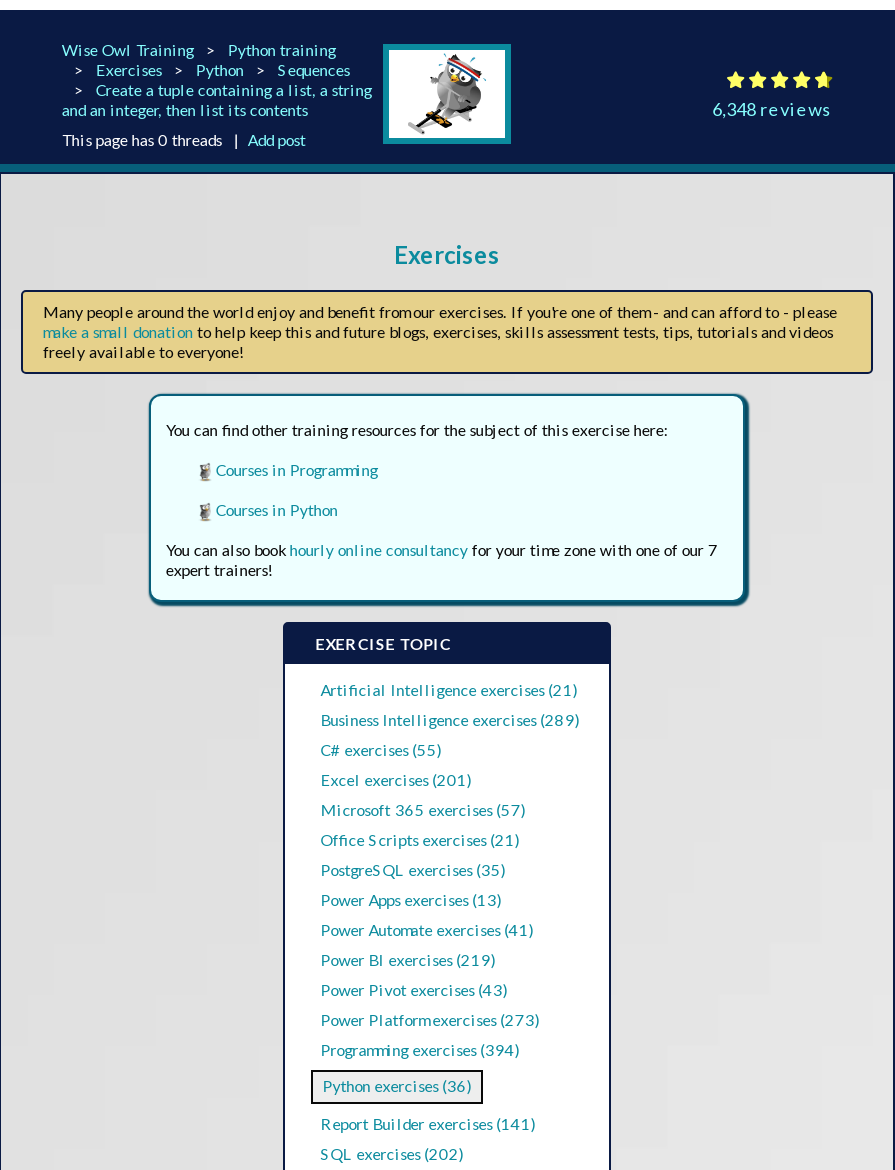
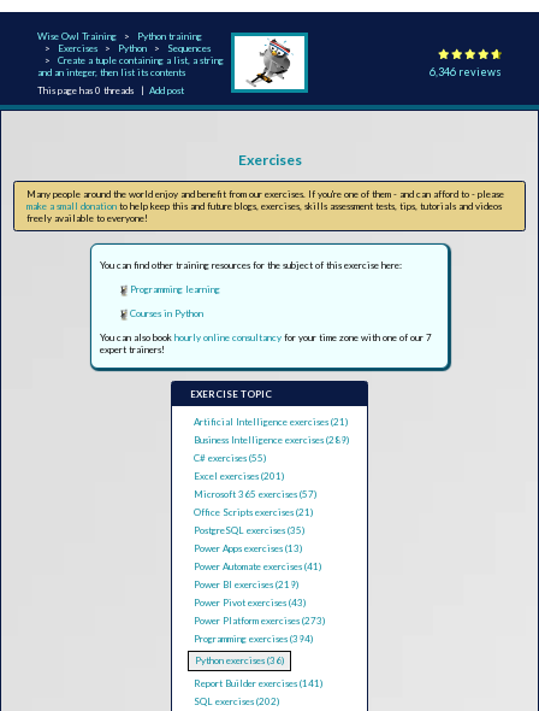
- 6,348 reviews
+ 6,346 reviews

- Courses in Programming
+ Programming learning
